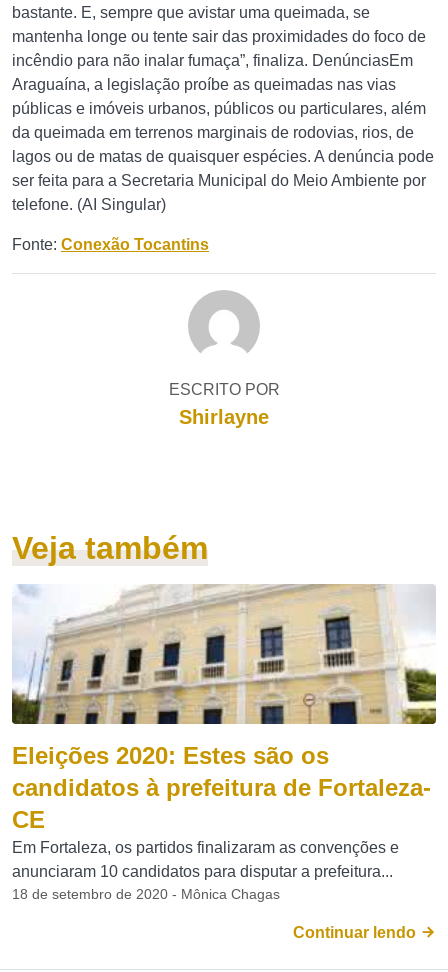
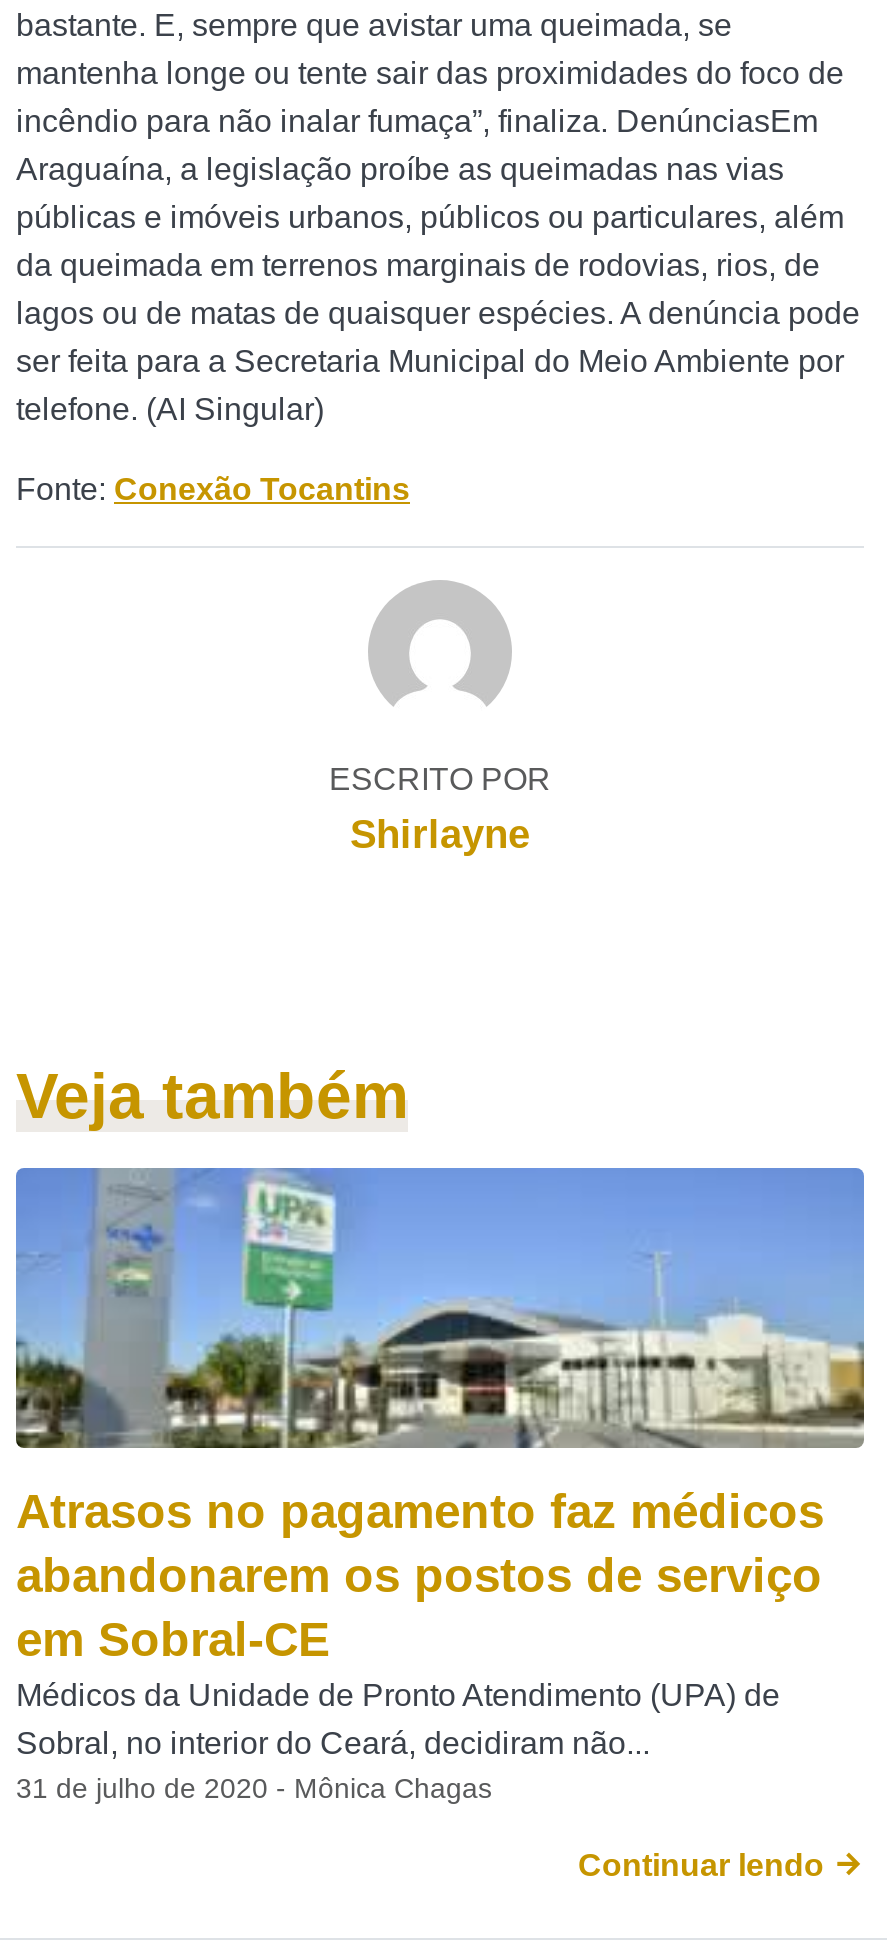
- [image]
- Eleições 2020: Estes são os
- candidatos à prefeitura de Fortaleza-
- CE
- Em Fortaleza, os partidos finalizaram as convenções e
- anunciaram 10 candidatos para disputar a prefeitura...
- 18 de setembro de 2020 - Mônica Chagas
+ [image]
+ Atrasos no pagamento faz médicos
+ abandonarem os postos de serviço
+ em Sobral-CE
+ Médicos da Unidade de Pronto Atendimento (UPA) de
+ Sobral, no interior do Ceará, decidiram não...
+ 31 de julho de 2020 - Mônica Chagas
